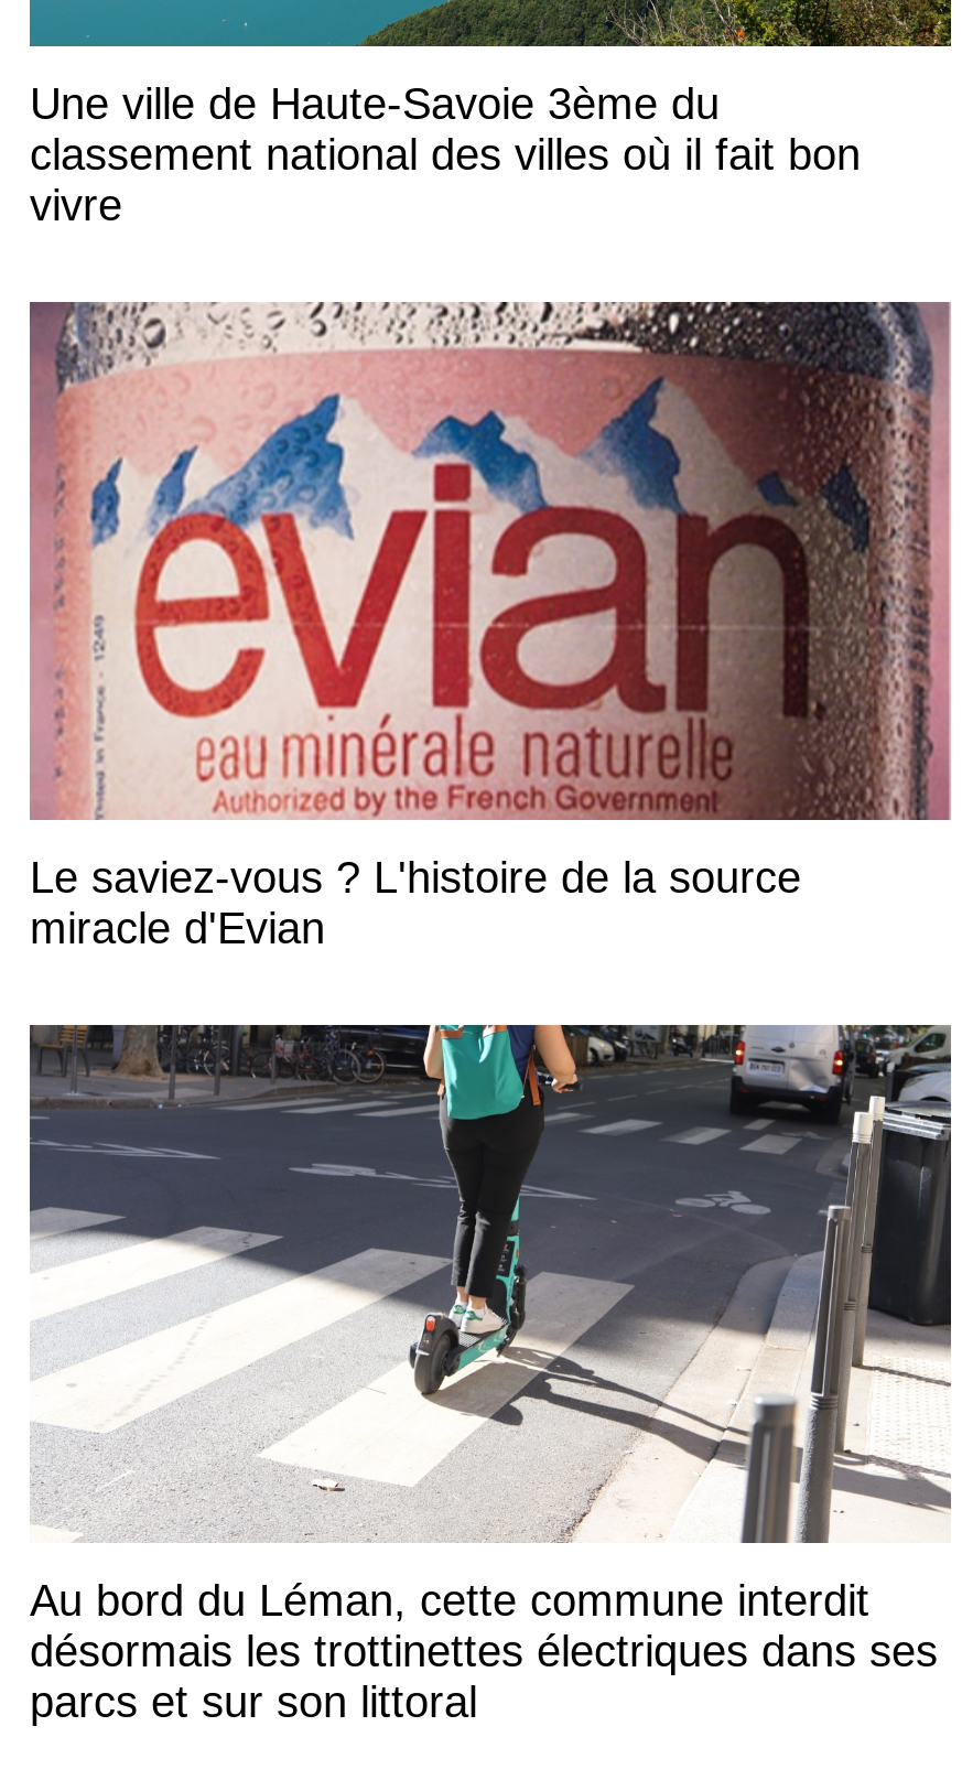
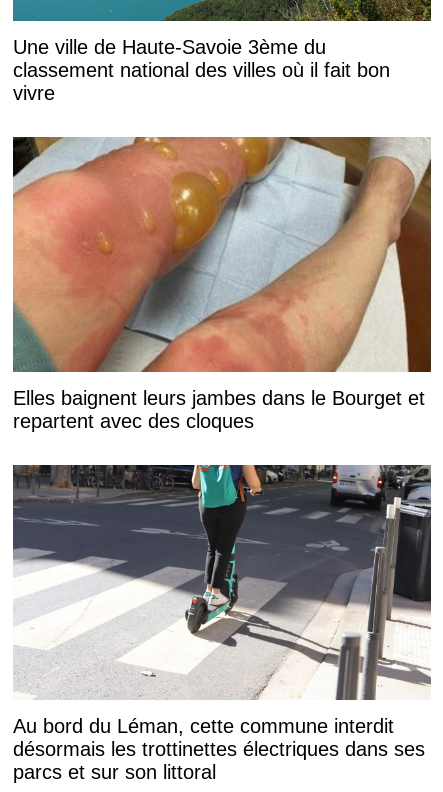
- [image]
- Le saviez-vous ? L'histoire de la source
- miracle d'Evian
+ [image]
+ Elles baignent leurs jambes dans le Bourget et
+ repartent avec des cloques
